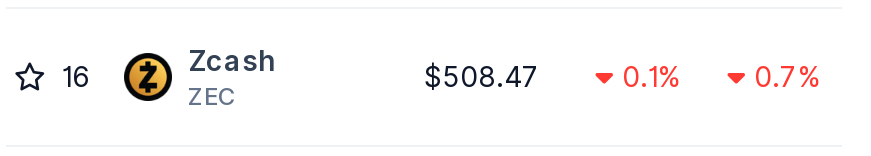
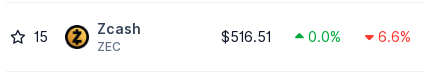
- 16
+ 15

- $508.47
+ $516.51

- 0.1%
+ 0.0%

- 0.7%
+ 6.6%
